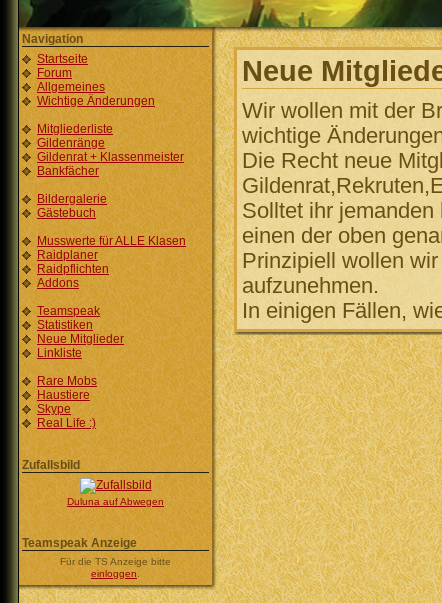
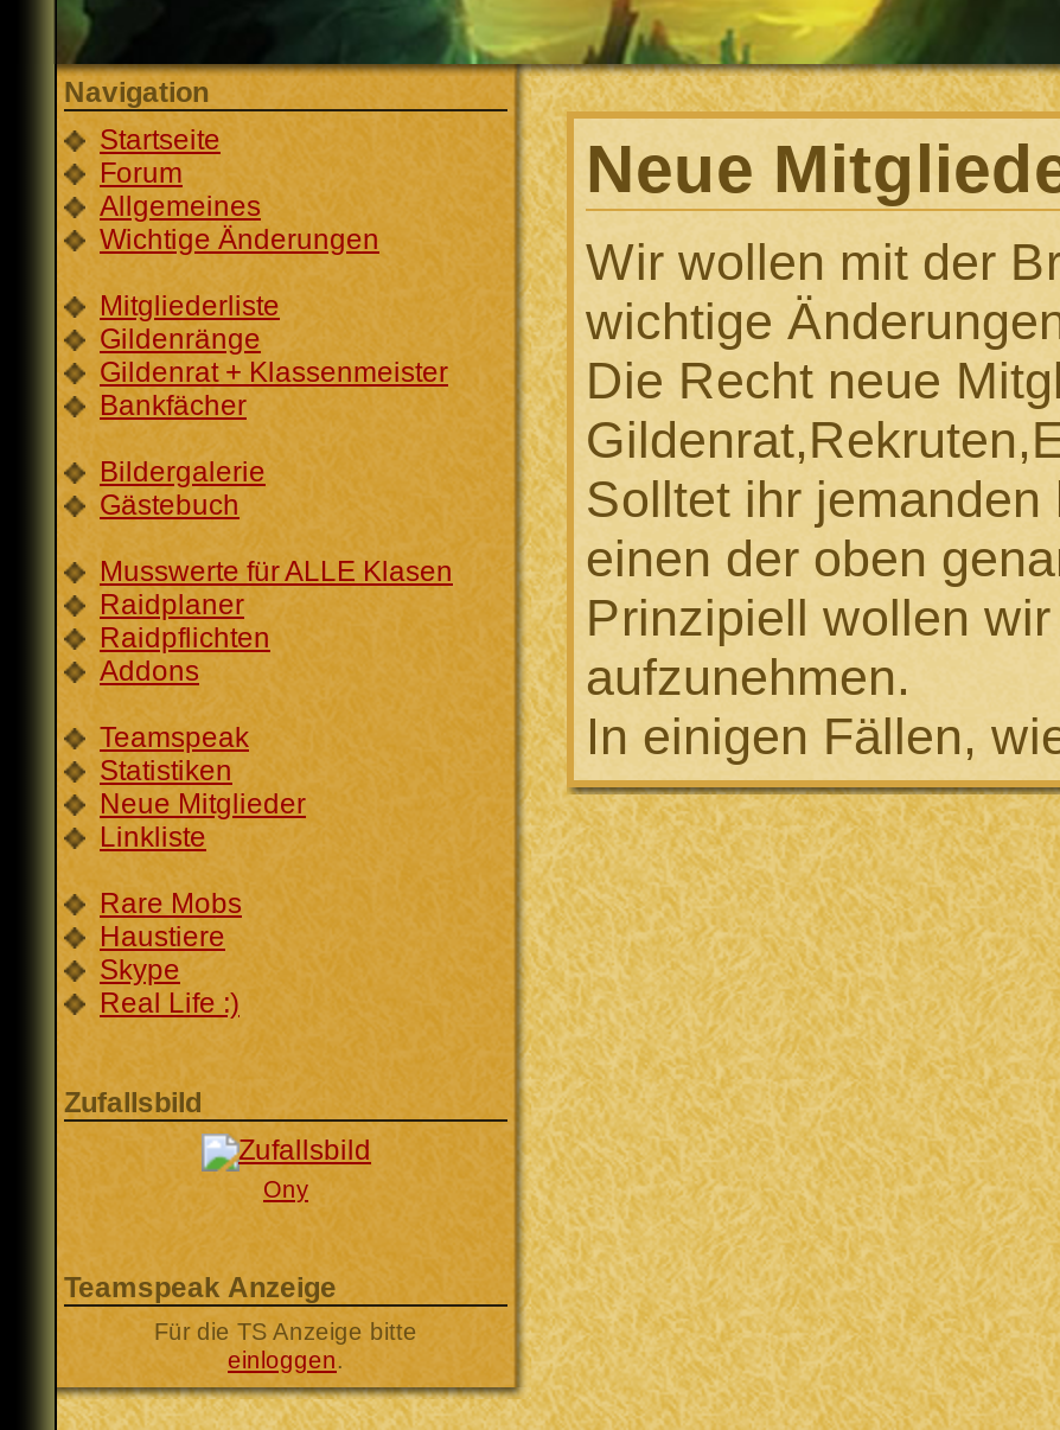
- Duluna auf Abwegen
+ Ony
